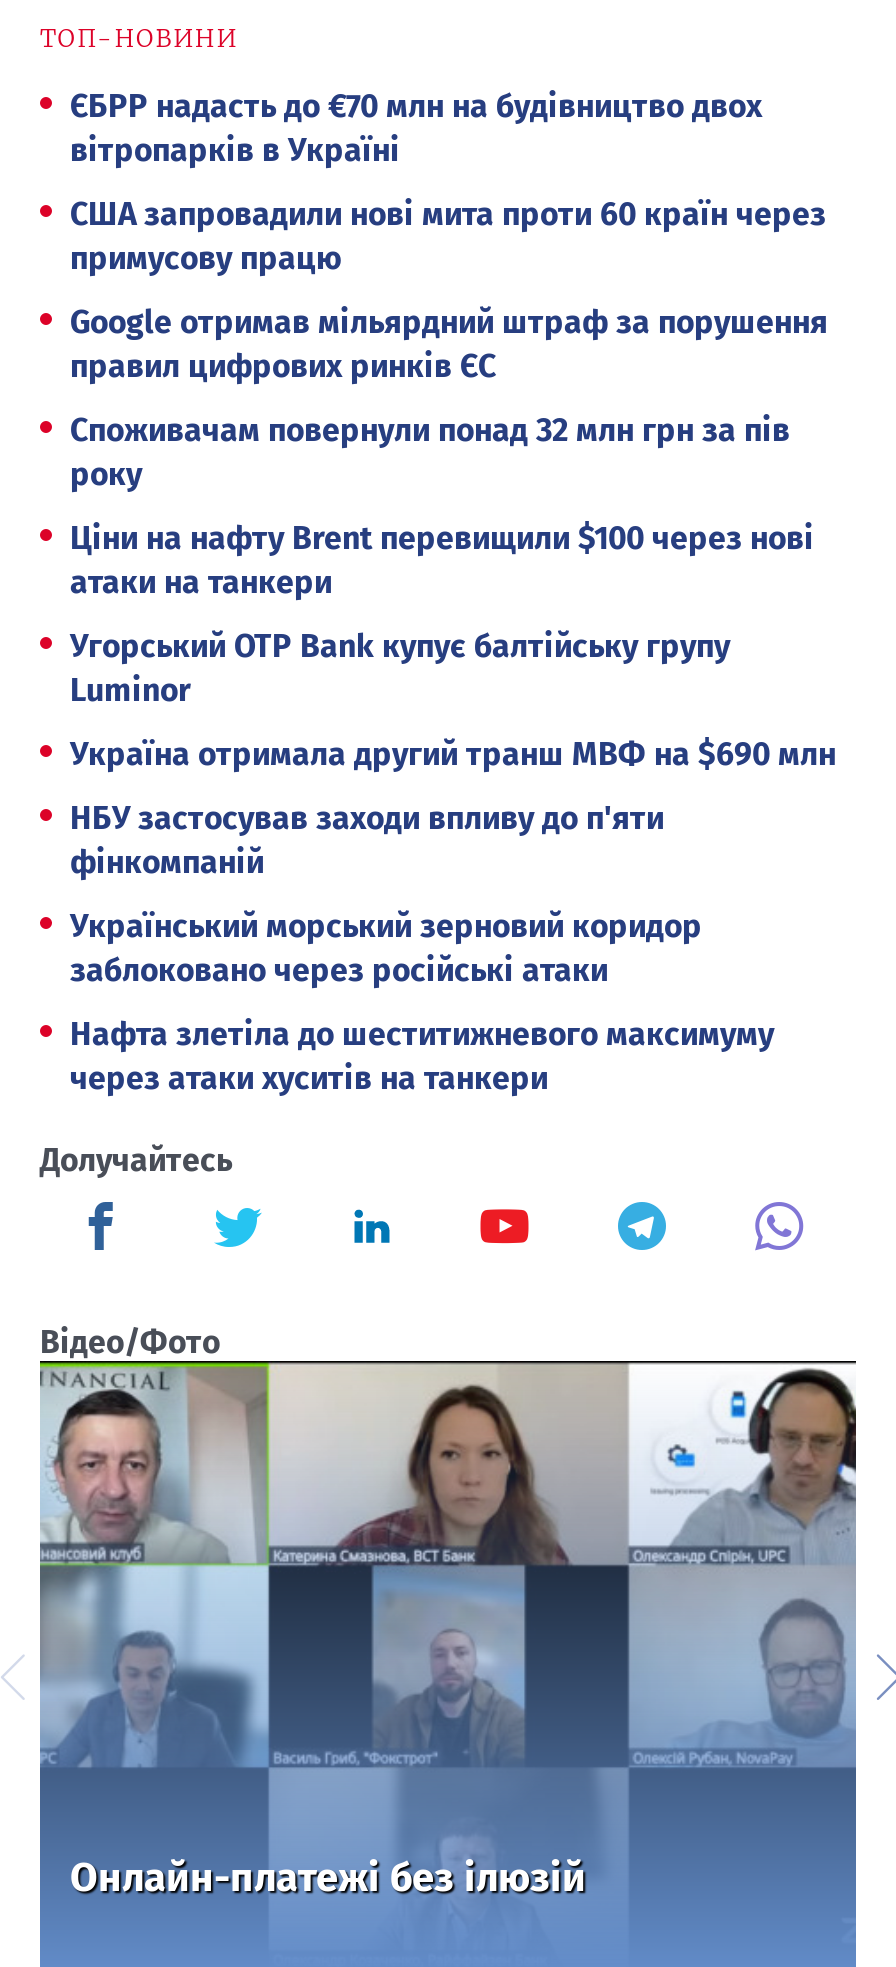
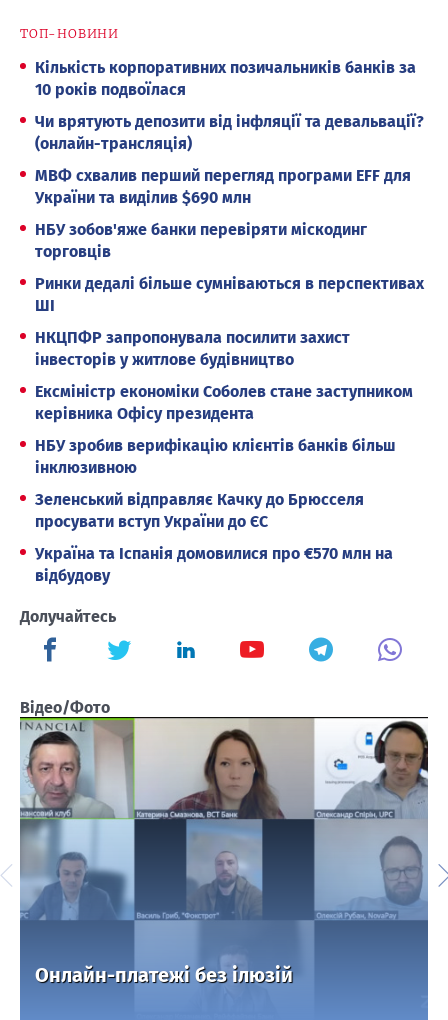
- ЄБРР надасть до €70 млн на будівництво двох
- вітропарків в Україні
+ Кількість корпоративних позичальників банків за
+ 10 років подвоїлася

- США запровадили нові мита проти 60 країн через
- примусову працю
+ Чи врятують депозити від інфляції та девальвації?
+ (онлайн-трансляція)

- Google отримав мільярдний штраф за порушення
- правил цифрових ринків ЄС
+ МВФ схвалив перший перегляд програми EFF для
+ України та виділив $690 млн

- Споживачам повернули понад 32 млн грн за пів
- року
+ НБУ зобов'яже банки перевіряти міскодинг
+ торговців

- Ціни на нафту Brent перевищили $100 через нові
- атаки на танкери
+ Ринки дедалі більше сумніваються в перспективах
+ ШІ

- Угорський OTP Bank купує балтійську групу
- Luminor
+ НКЦПФР запропонувала посилити захист
+ інвесторів у житлове будівництво

- Україна отримала другий транш МВФ на $690 млн
+ Ексміністр економіки Соболев стане заступником
+ керівника Офісу президента

- НБУ застосував заходи впливу до п'яти
- фінкомпаній
+ НБУ зробив верифікацію клієнтів банків більш
+ інклюзивною

- Український морський зерновий коридор
- заблоковано через російські атаки
+ Зеленський відправляє Качку до Брюсселя
+ просувати вступ України до ЄС

- Нафта злетіла до шеститижневого максимуму
- через атаки хуситів на танкери
+ Україна та Іспанія домовилися про €570 млн на
+ відбудову
